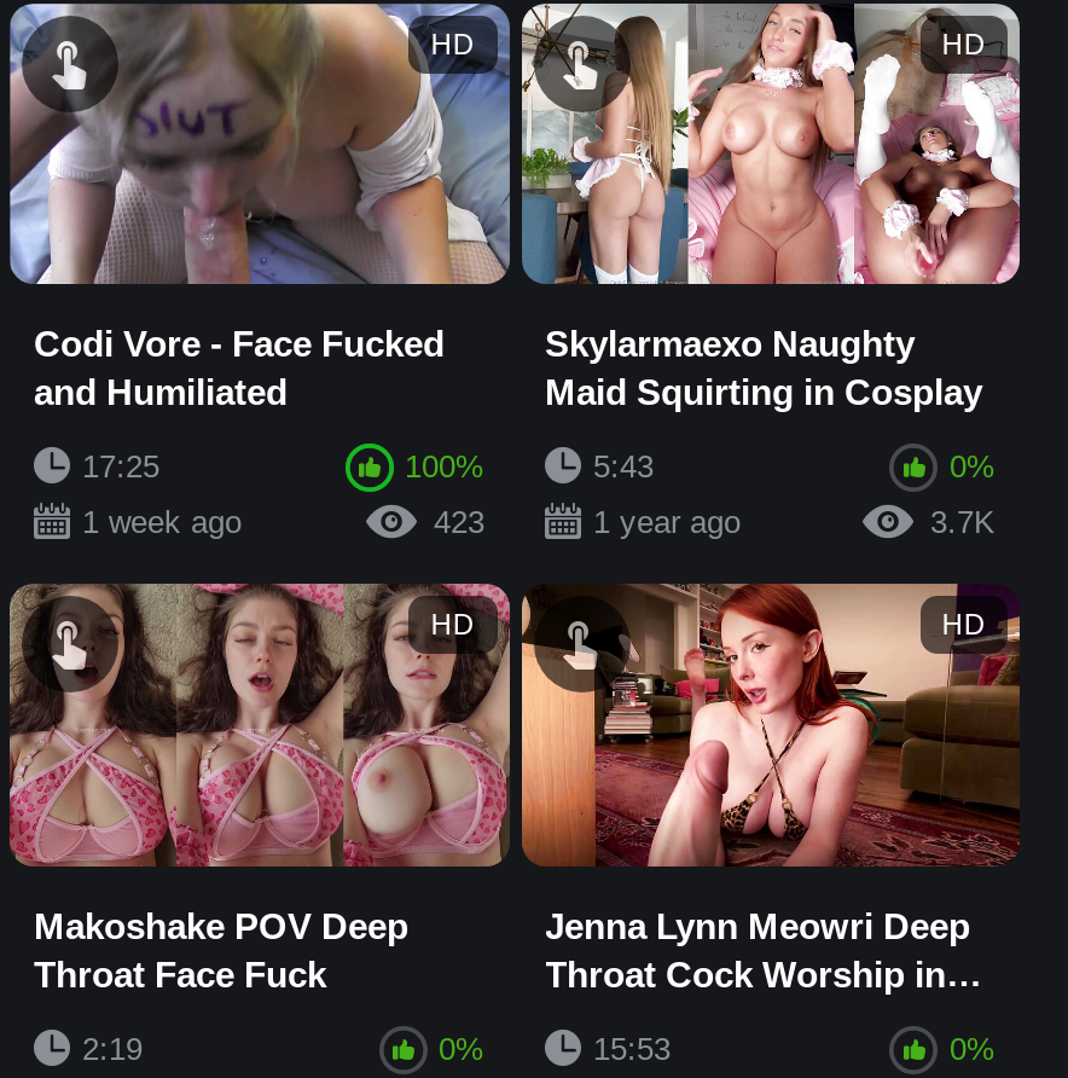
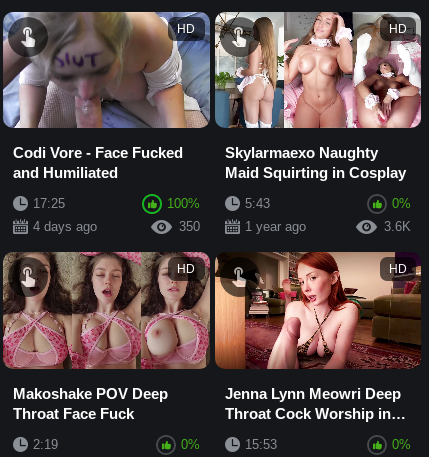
- 1 week ago
+ 4 days ago

- 423
+ 350

- 3.7K
+ 3.6K
